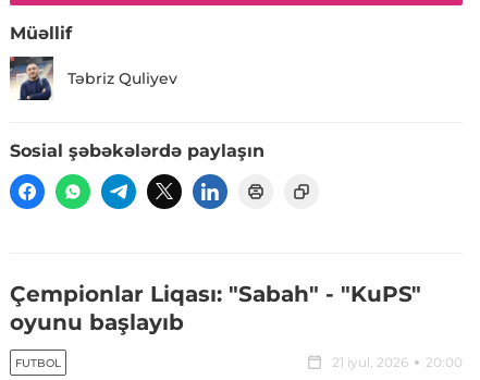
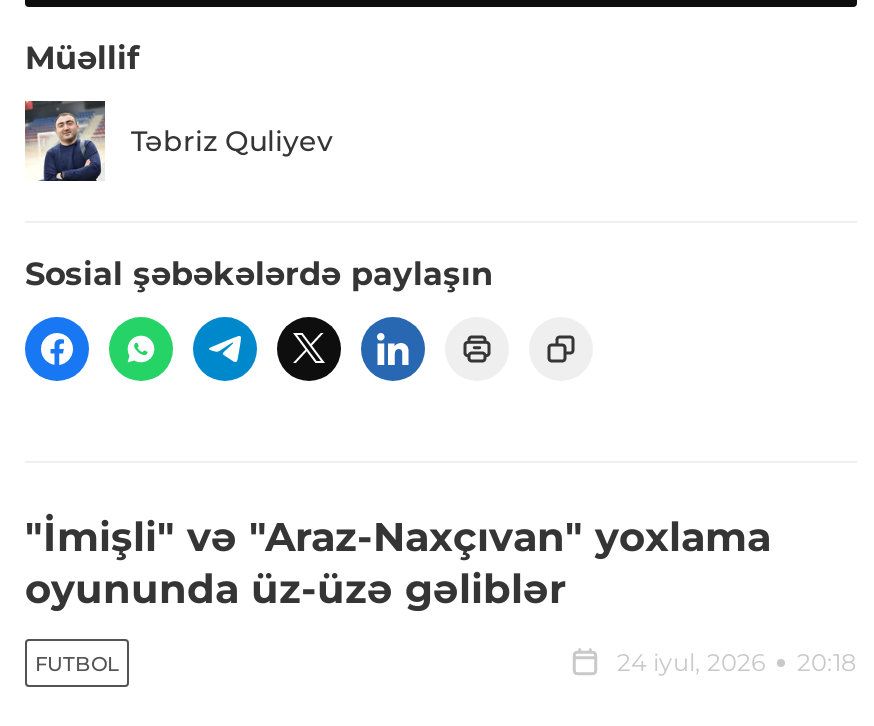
- Çempionlar Liqası: "Sabah" - "KuPS"
- oyunu başlayıb
+ "İmişli" və "Araz-Naxçıvan" yoxlama
+ oyununda üz-üzə gəliblər

- 21 iyul, 2026
- 20:00
+ 24 iyul, 2026
+ 20:18
